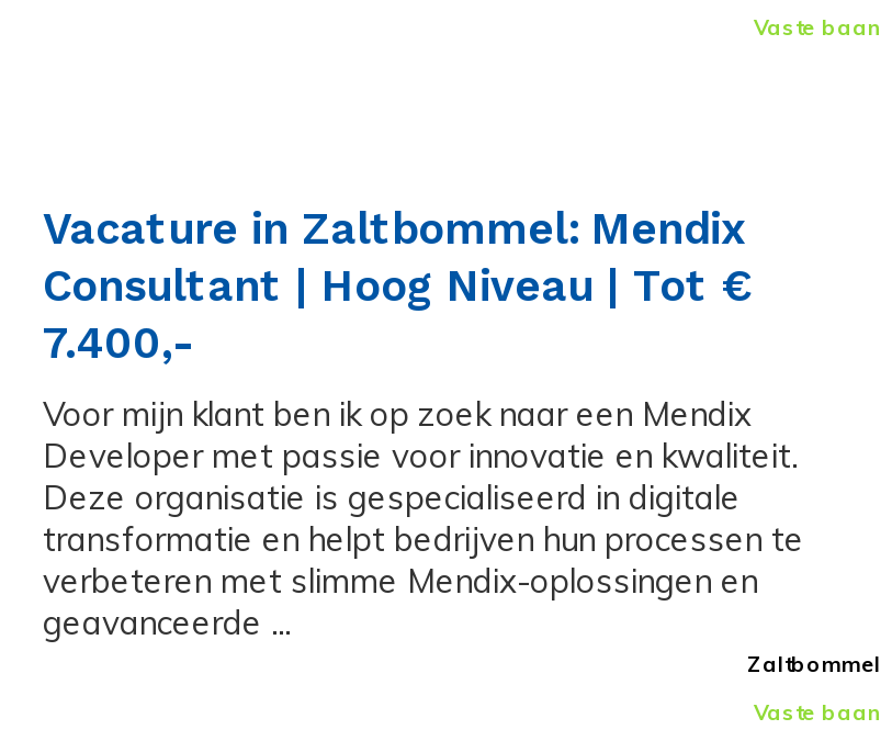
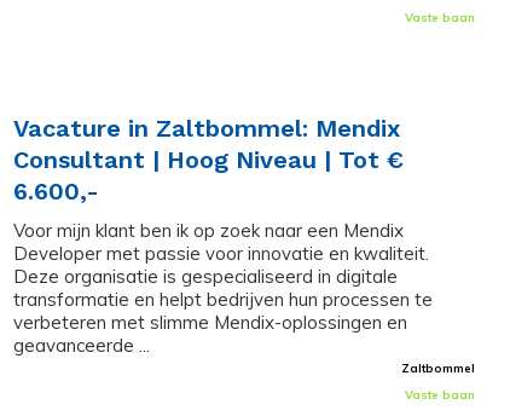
- 7.400,-
+ 6.600,-
